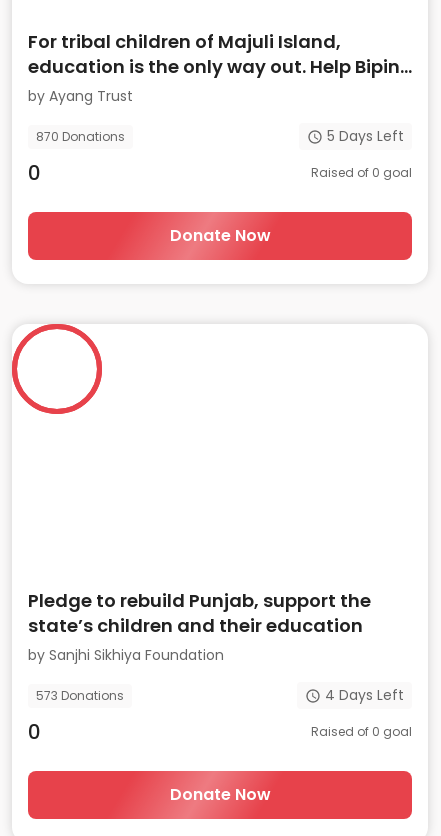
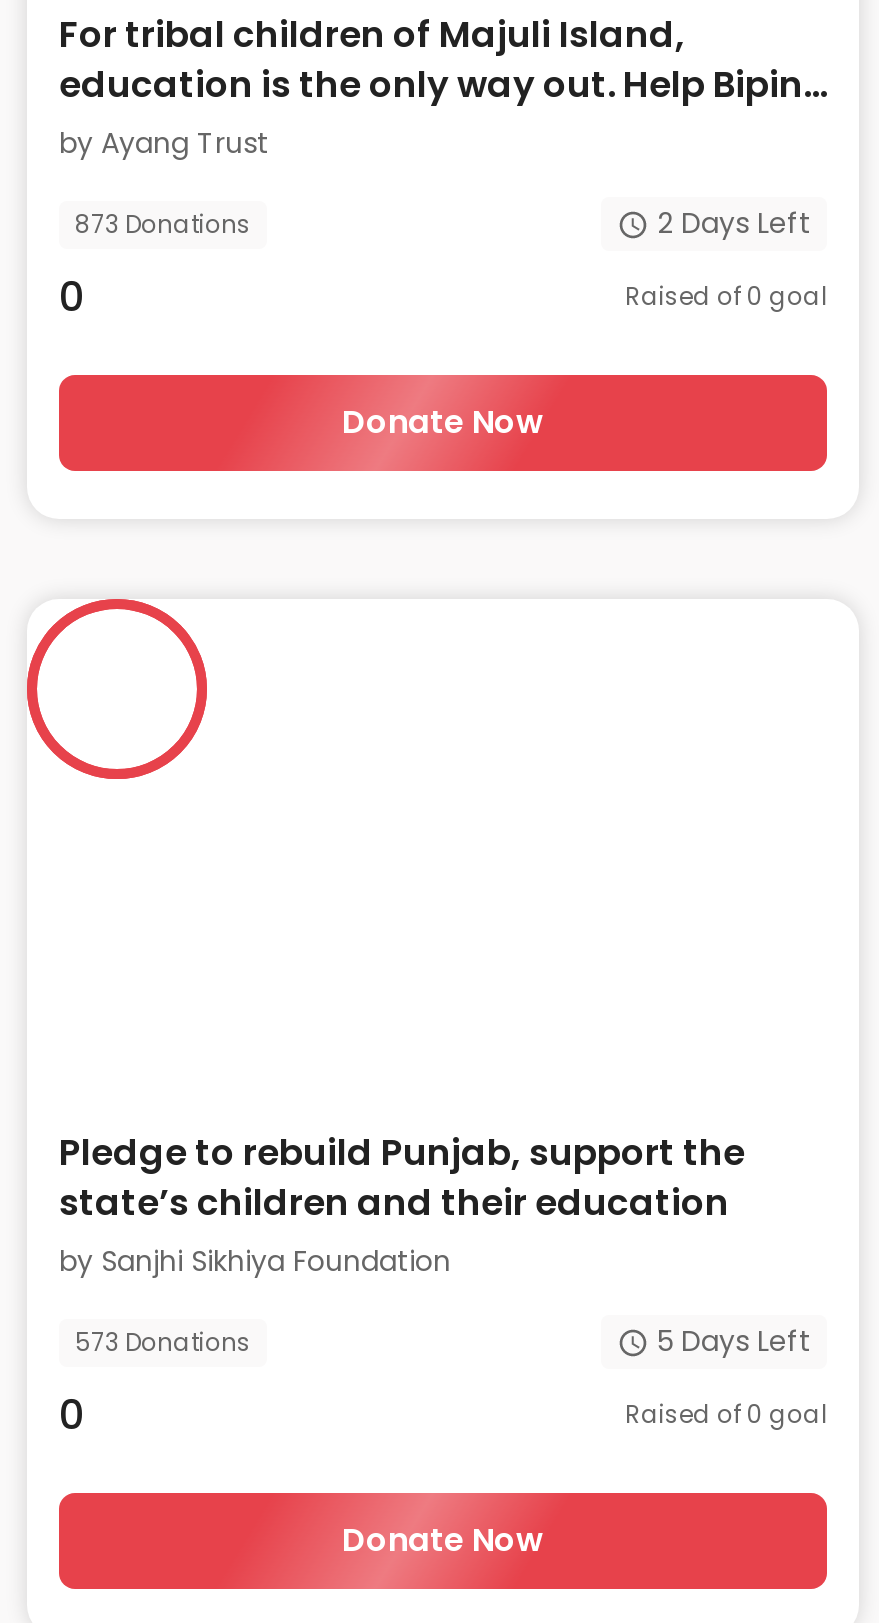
- 870 Donations
+ 873 Donations

- 5 Days Left
+ 2 Days Left

- 4 Days Left
+ 5 Days Left
